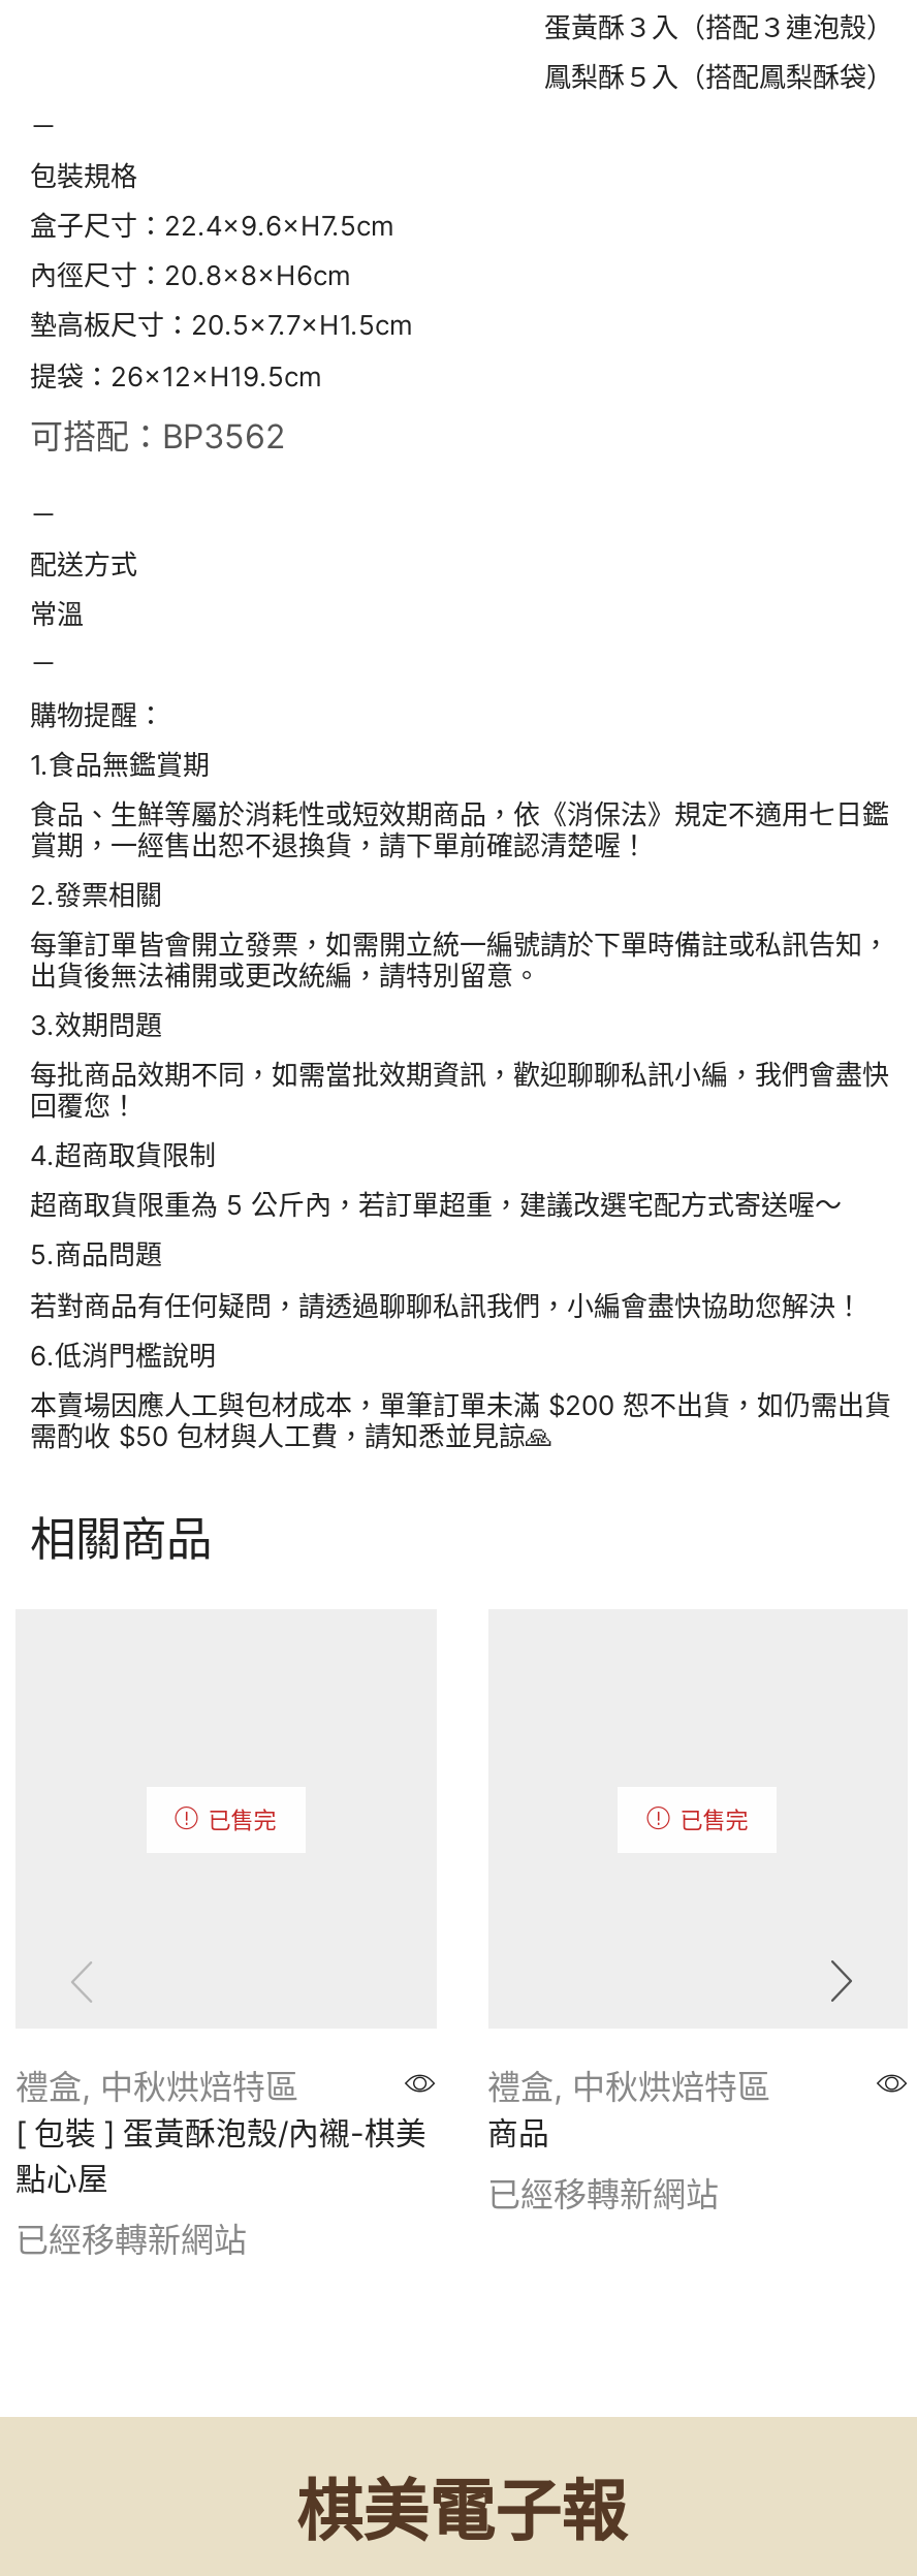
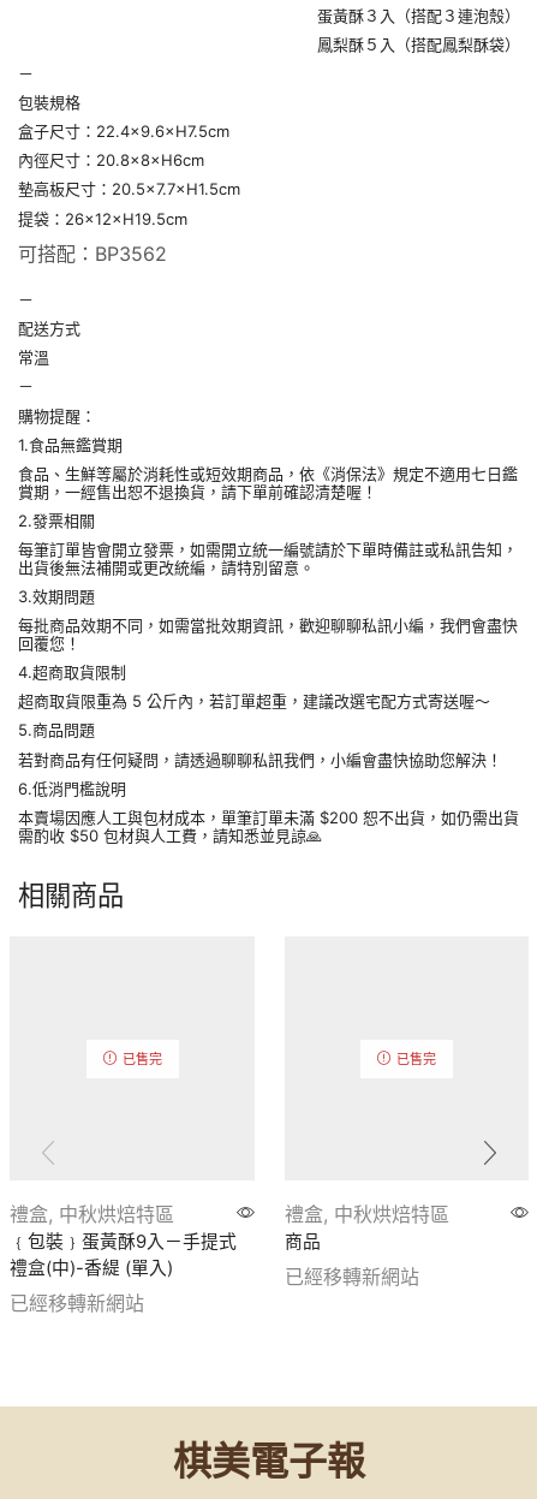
- [ 包裝 ] 蛋黃酥泡殼/內襯-棋美
- 點心屋
+ ﹛包裝﹜蛋黃酥9入－手提式
+ 禮盒(中)-香緹 (單入)
